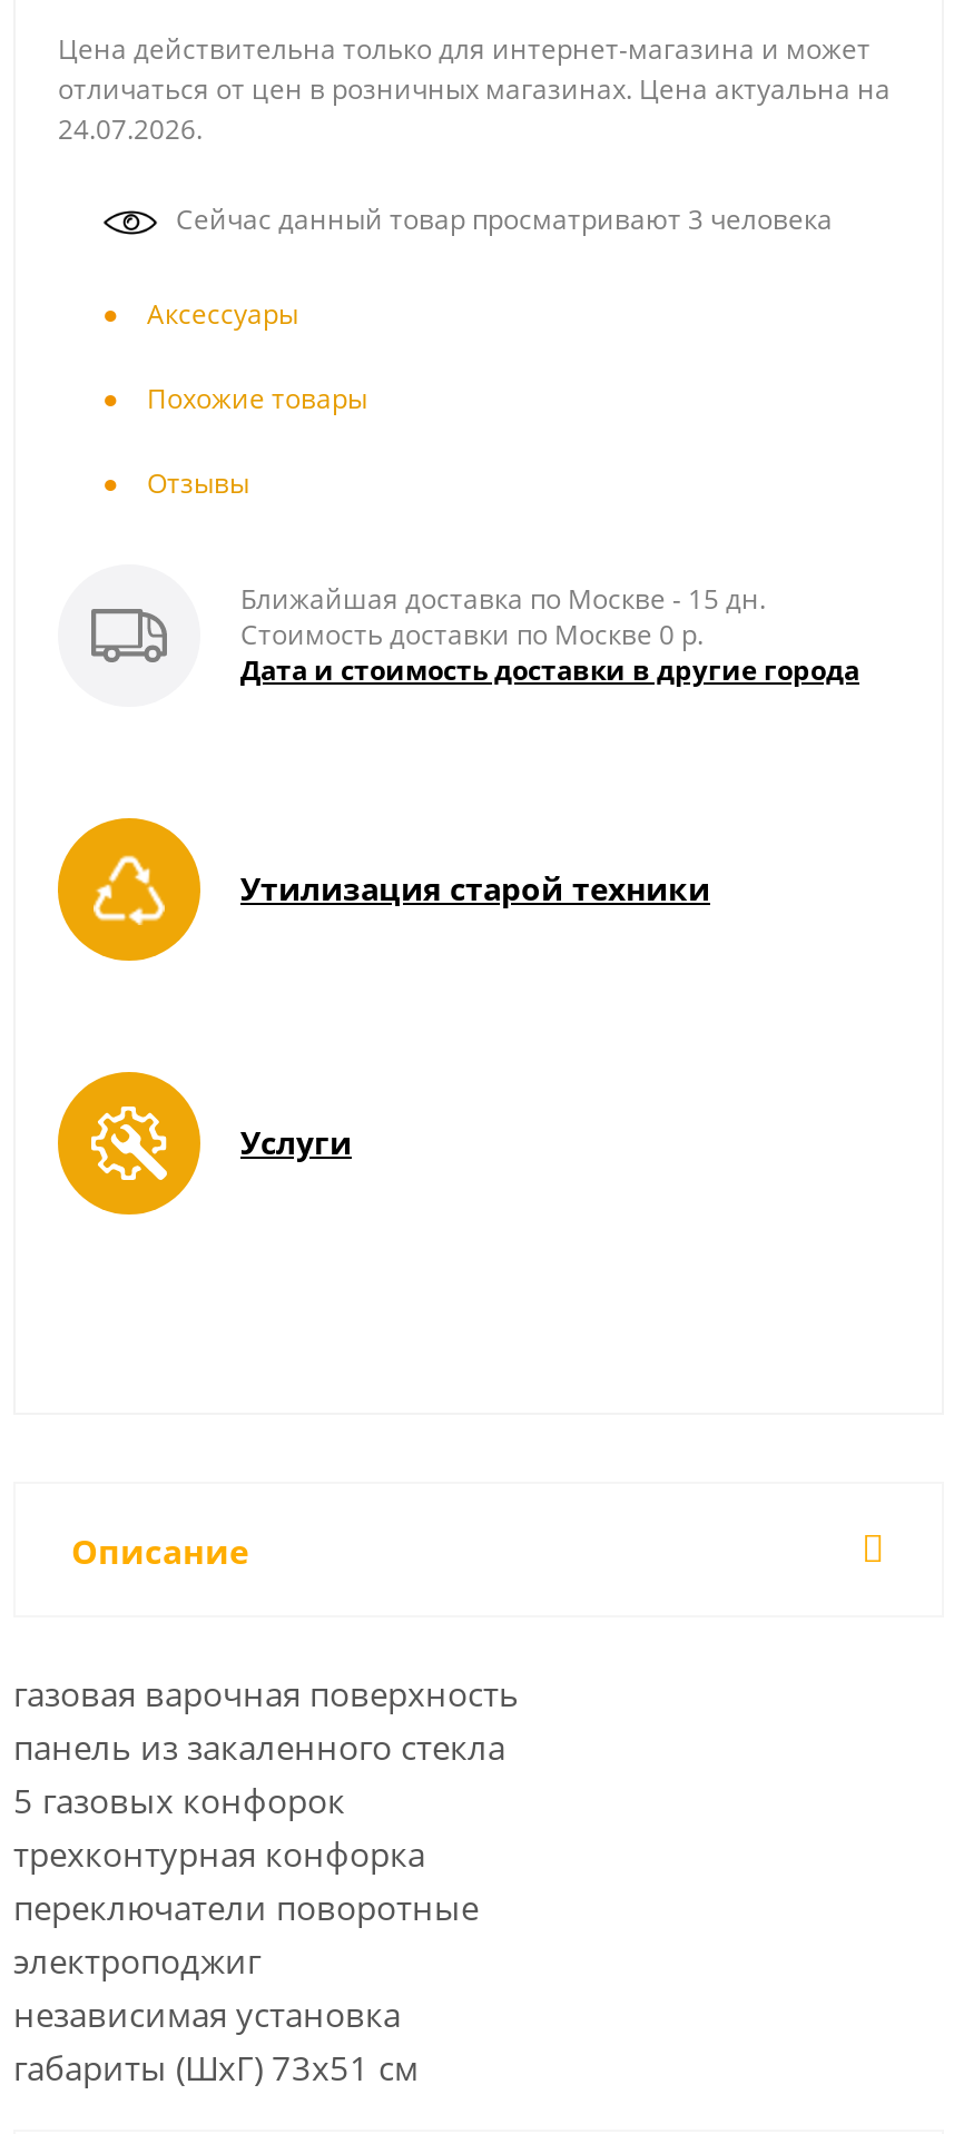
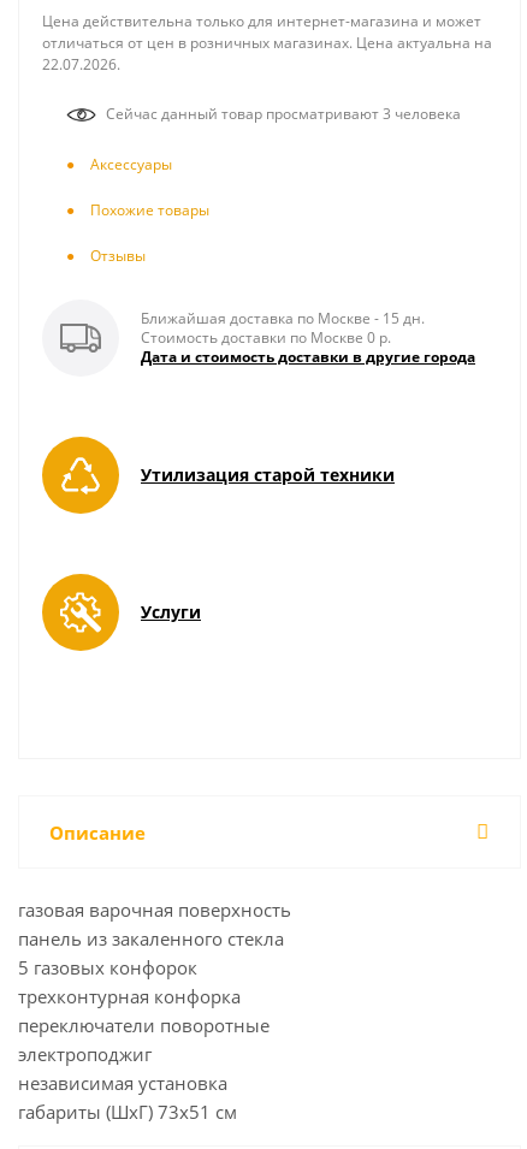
- 24.07.2026.
+ 22.07.2026.
